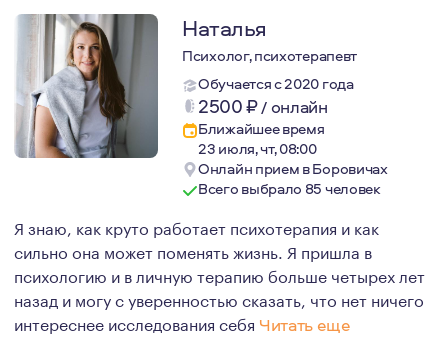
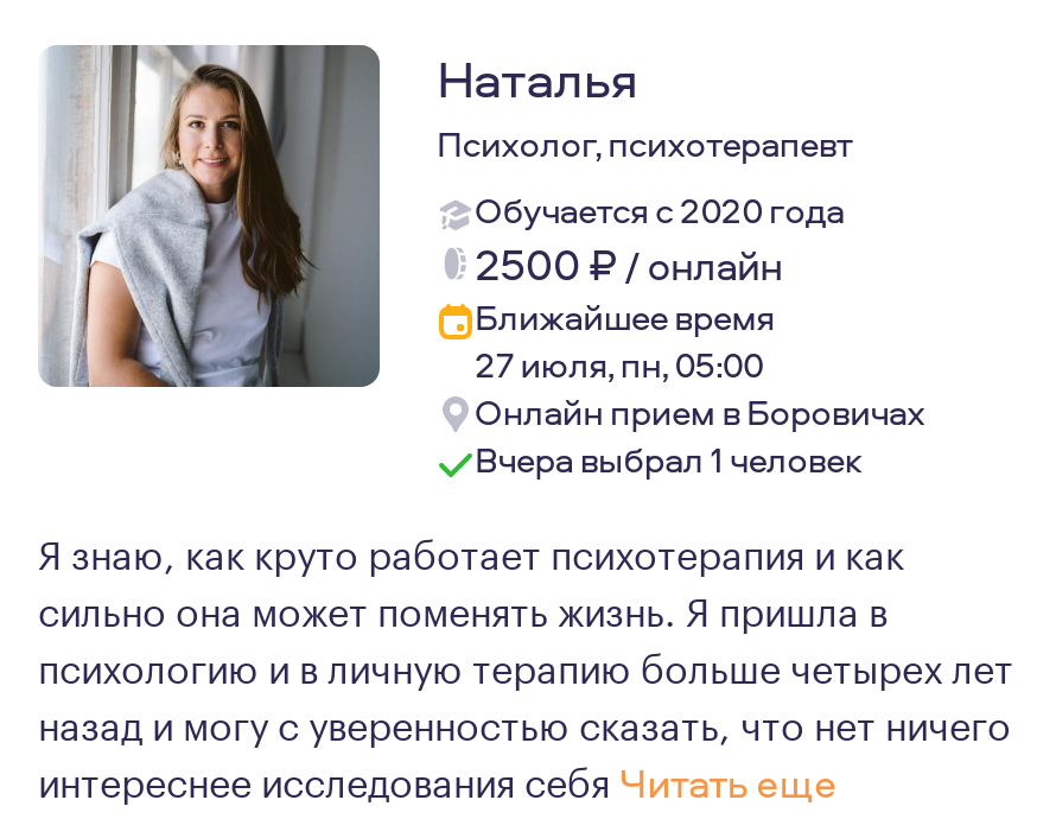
- 23 июля, чт, 08:00
+ 27 июля, пн, 05:00

- Всего выбрало 85 человек
+ Вчера выбрал 1 человек
